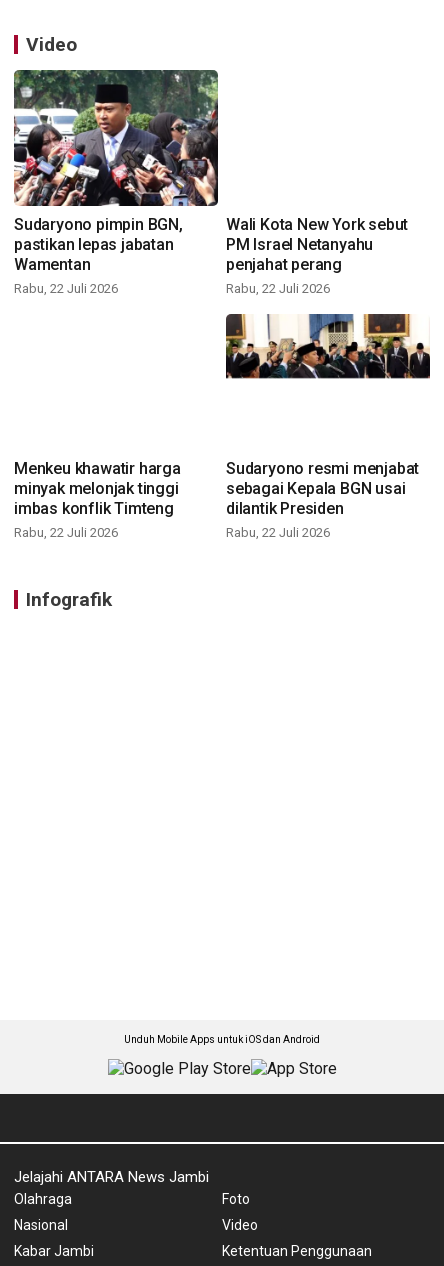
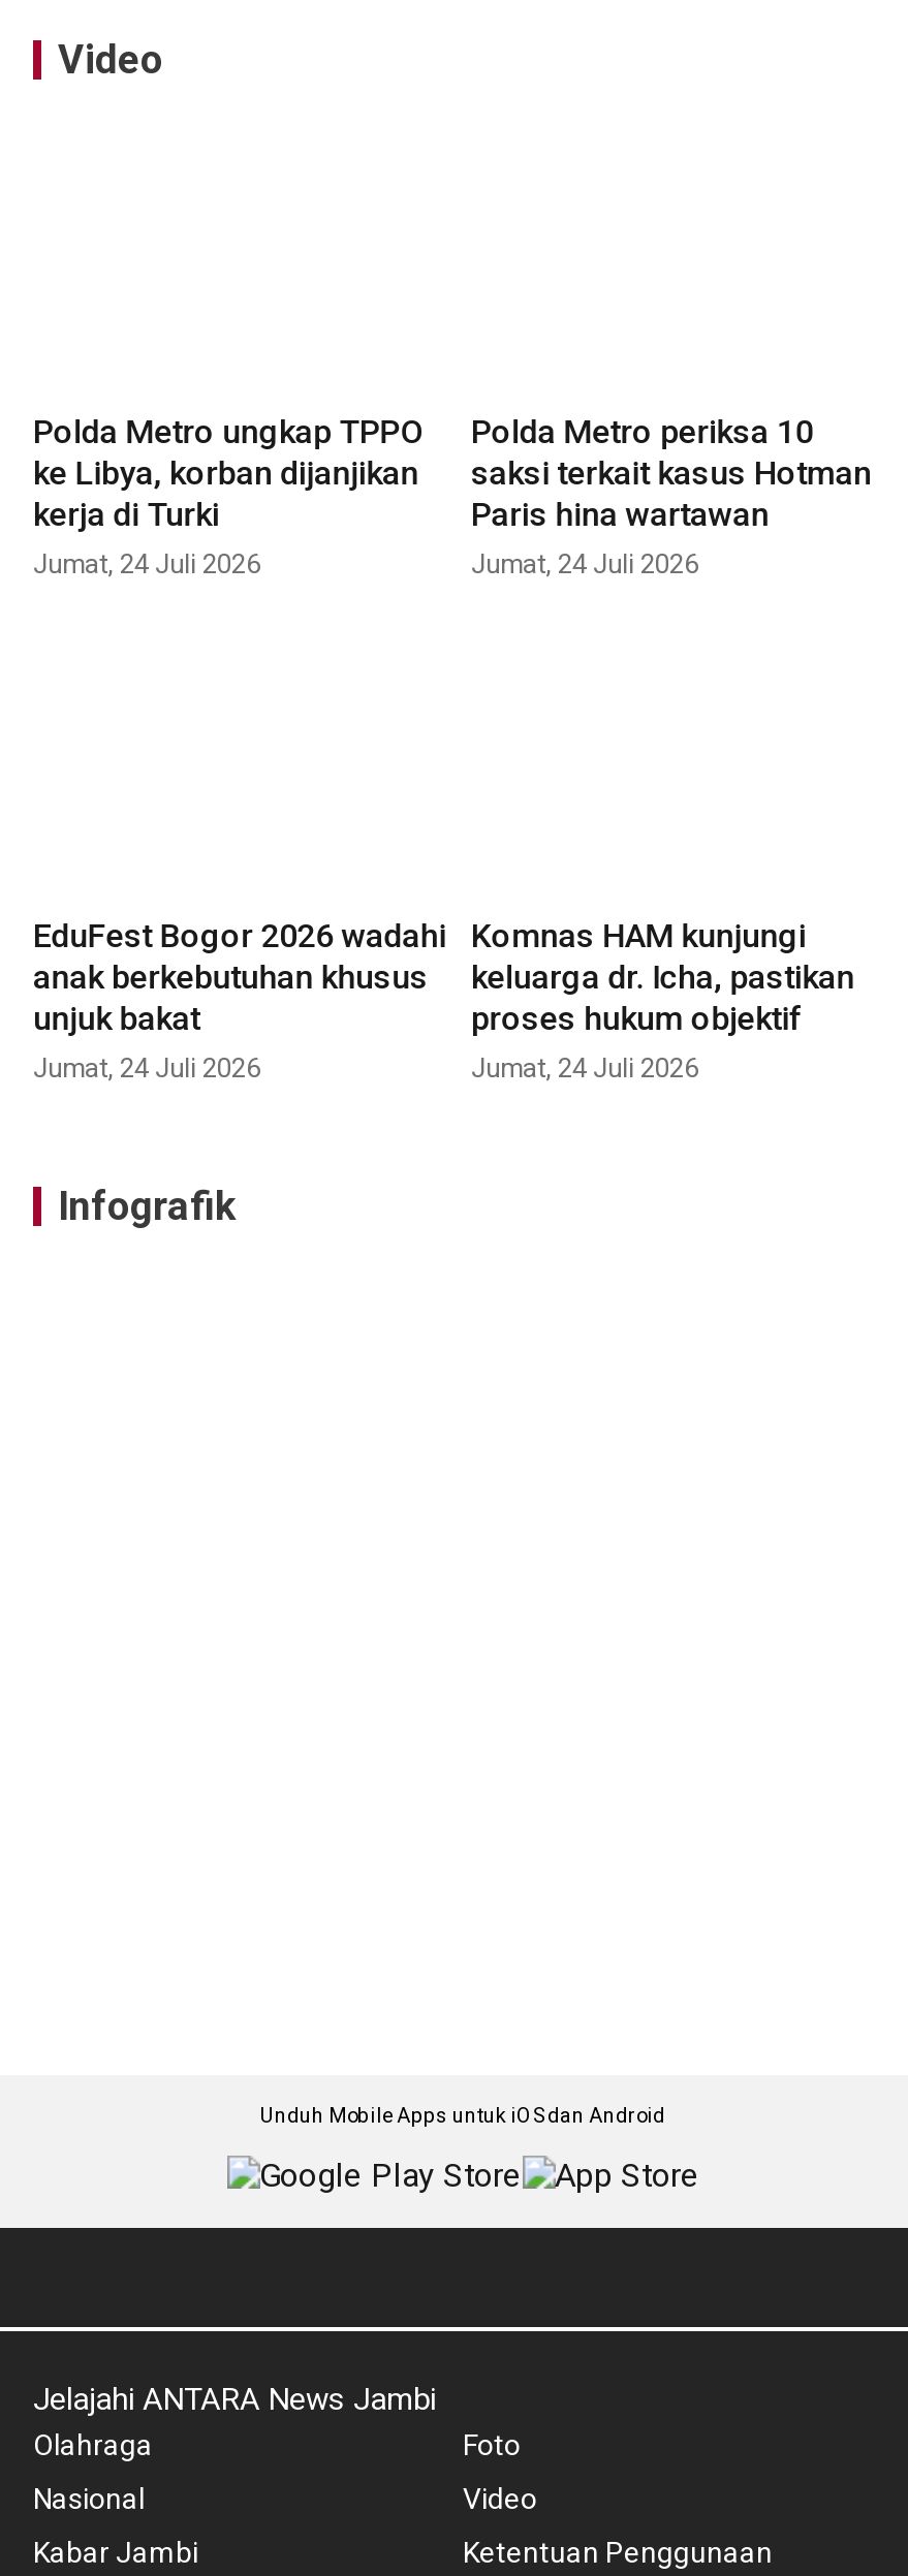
- [image]

- Sudaryono pimpin BGN,
- pastikan lepas jabatan
- Wamentan
- Rabu, 22 Juli 2026
+ Polda Metro ungkap TPPO
+ ke Libya, korban dijanjikan
+ kerja di Turki
+ Jumat, 24 Juli 2026

- Wali Kota New York sebut
- PM Israel Netanyahu
- penjahat perang
- Rabu, 22 Juli 2026
+ Polda Metro periksa 10
+ saksi terkait kasus Hotman
+ Paris hina wartawan
+ Jumat, 24 Juli 2026

- [image]

- Menkeu khawatir harga
- minyak melonjak tinggi
- imbas konflik Timteng
- Rabu, 22 Juli 2026
+ EduFest Bogor 2026 wadahi
+ anak berkebutuhan khusus
+ unjuk bakat
+ Jumat, 24 Juli 2026

- Sudaryono resmi menjabat
- sebagai Kepala BGN usai
- dilantik Presiden
- Rabu, 22 Juli 2026
+ Komnas HAM kunjungi
+ keluarga dr. Icha, pastikan
+ proses hukum objektif
+ Jumat, 24 Juli 2026
